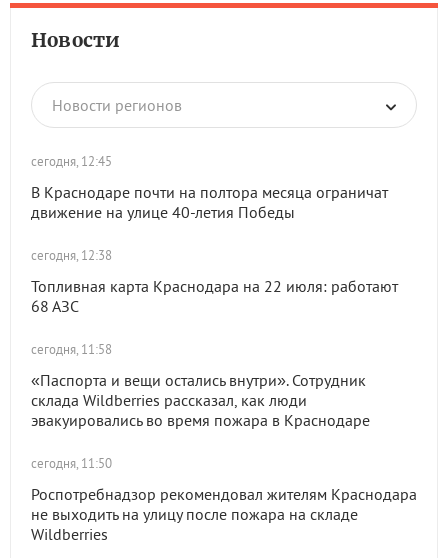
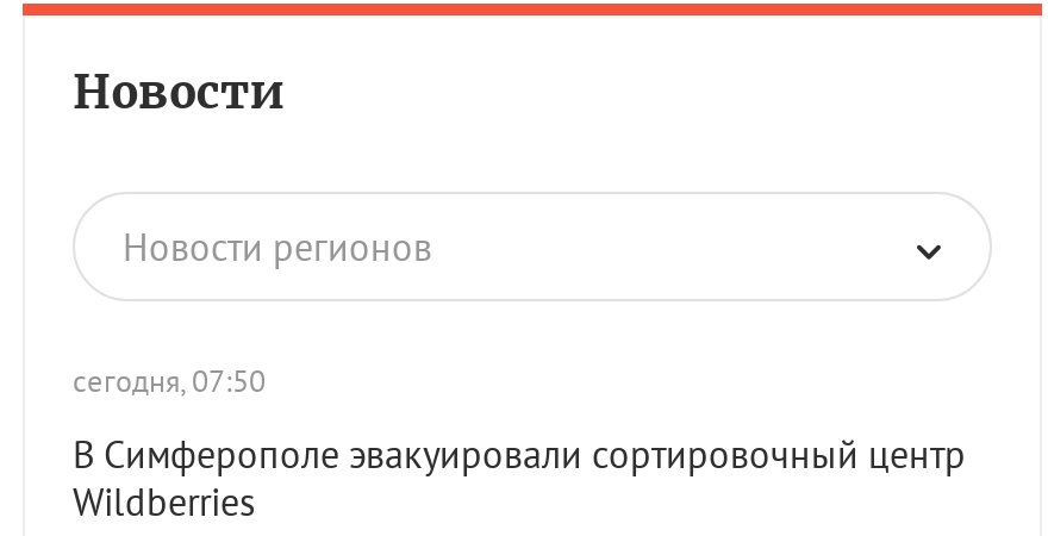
- сегодня, 12:45
- В Краснодаре почти на полтора месяца ограничат
- движение на улице 40-летия Победы
- сегодня, 12:38
- Топливная карта Краснодара на 22 июля: работают
- 68 АЗС
- сегодня, 11:58
- «Паспорта и вещи остались внутри». Сотрудник
- склада Wildberries рассказал, как люди
- эвакуировались во время пожара в Краснодаре
- сегодня, 11:50
- Роспотребнадзор рекомендовал жителям Краснодара
- не выходить на улицу после пожара на складе
+ сегодня, 07:50
+ В Симферополе эвакуировали сортировочный центр
